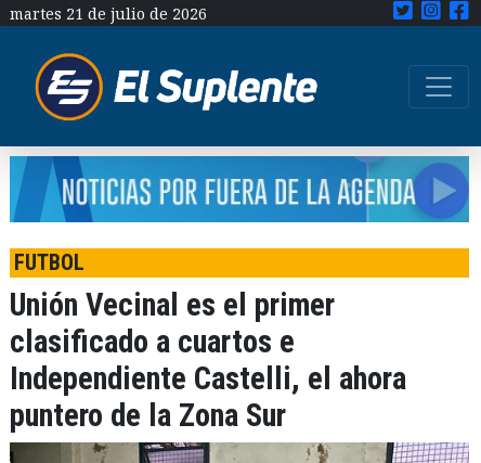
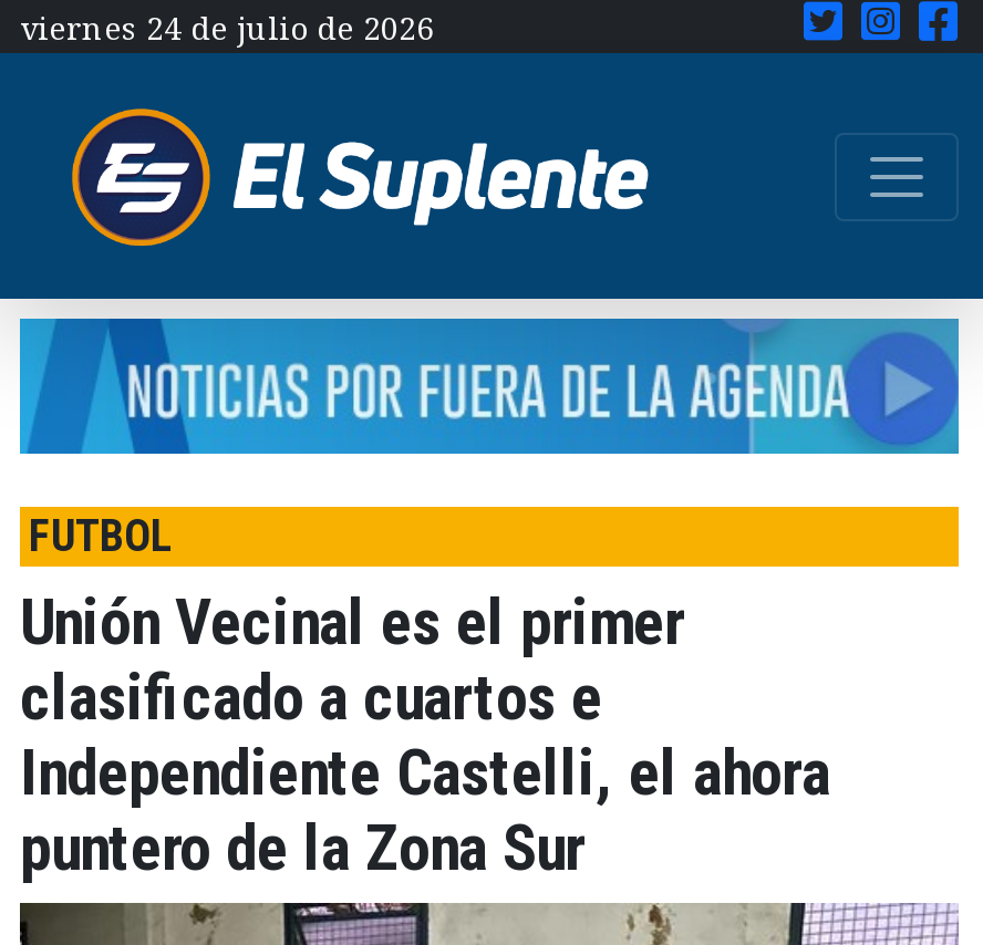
- martes 21 de julio de 2026
+ viernes 24 de julio de 2026
